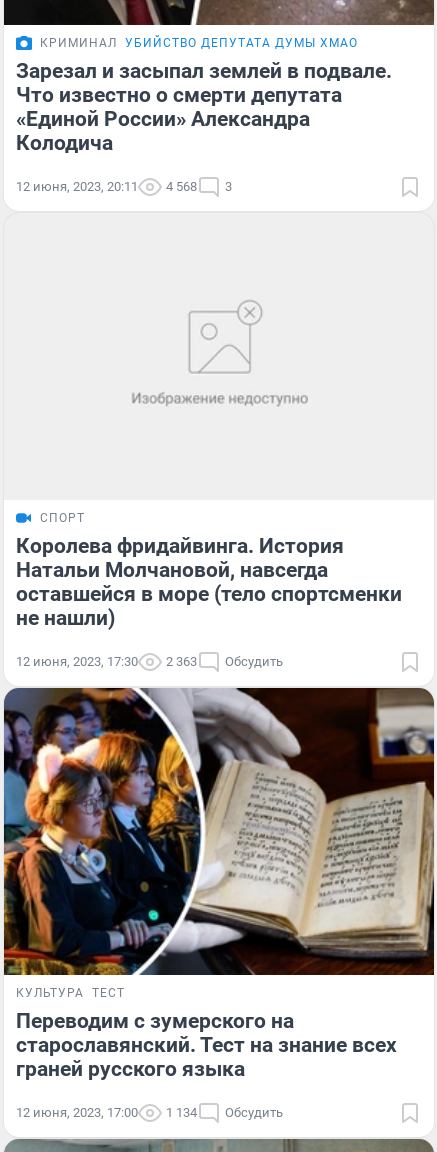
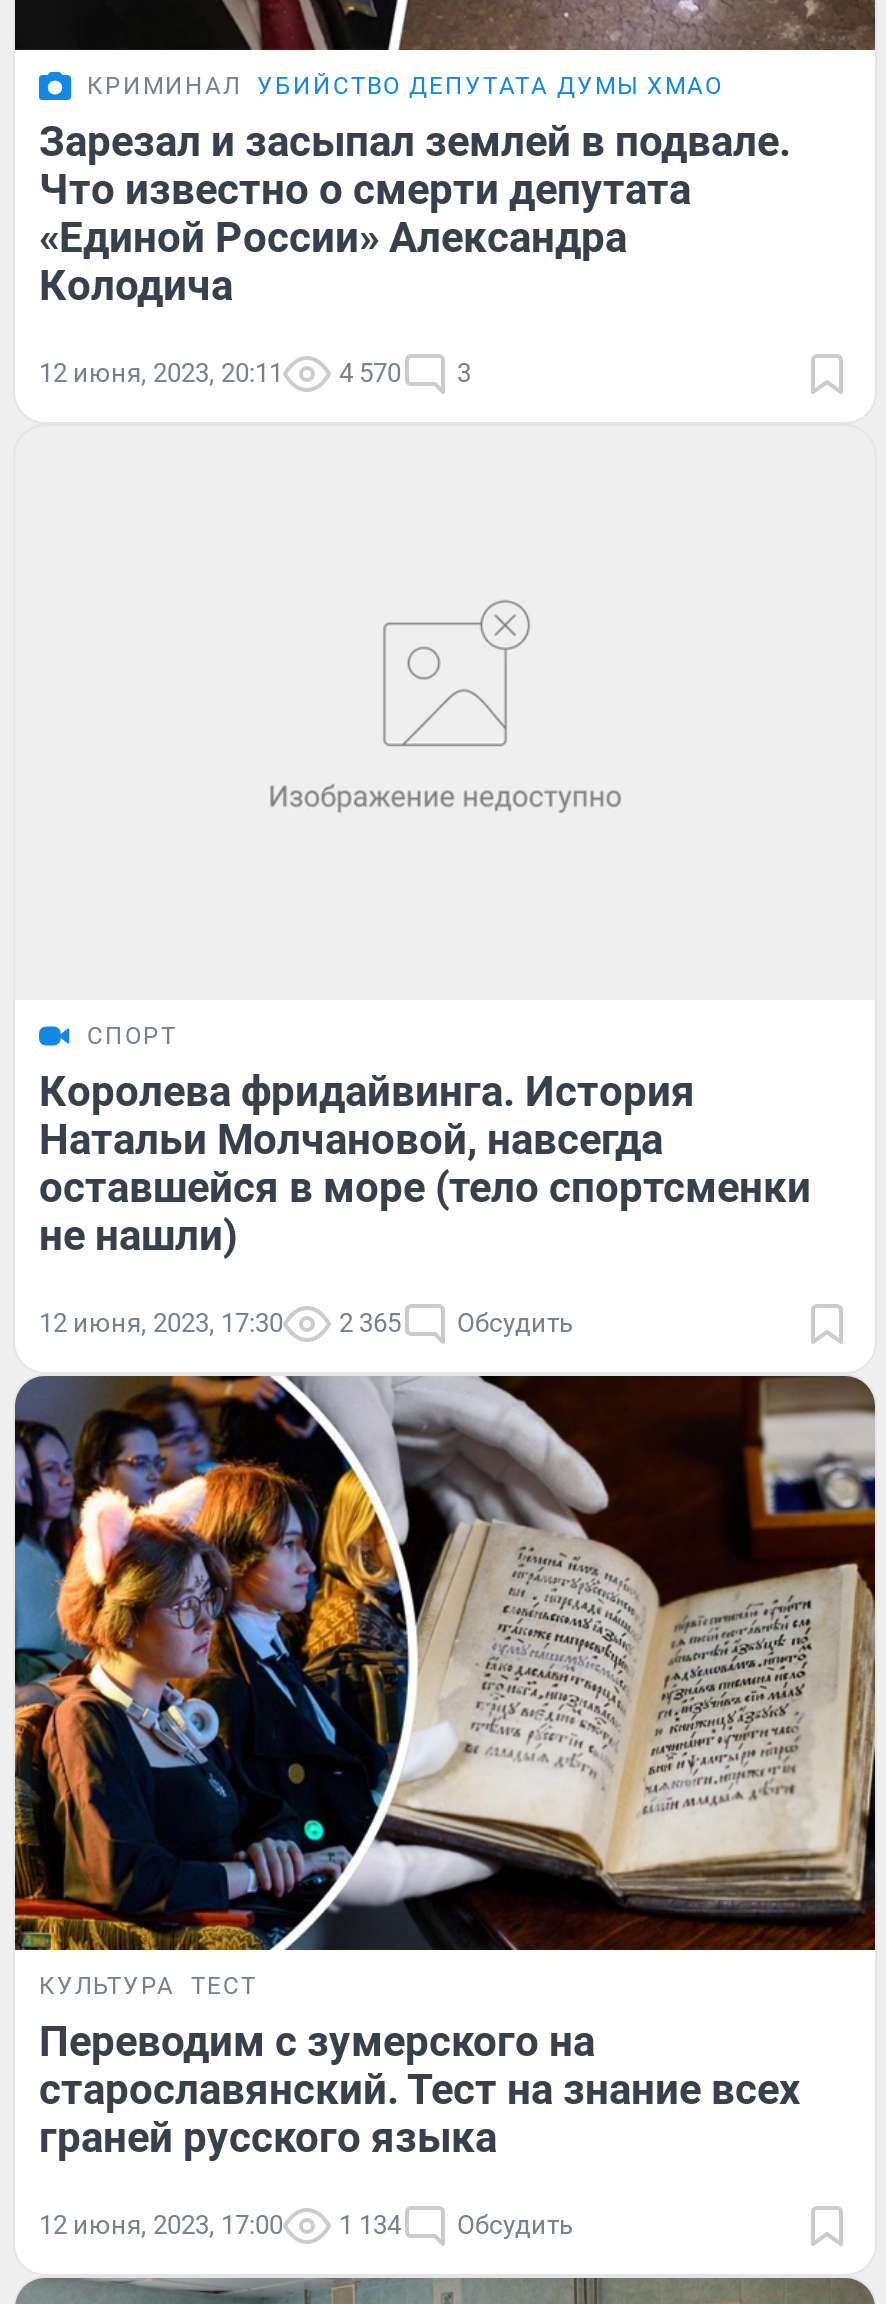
- 12 июня, 2023, 20:11 4 568 3
+ 12 июня, 2023, 20:11 4 570 3

- 12 июня, 2023, 17:30 2 363 Обсудить
+ 12 июня, 2023, 17:30 2 365 Обсудить
